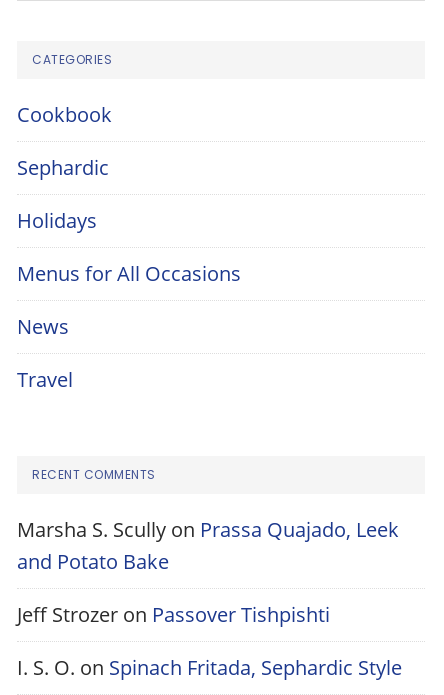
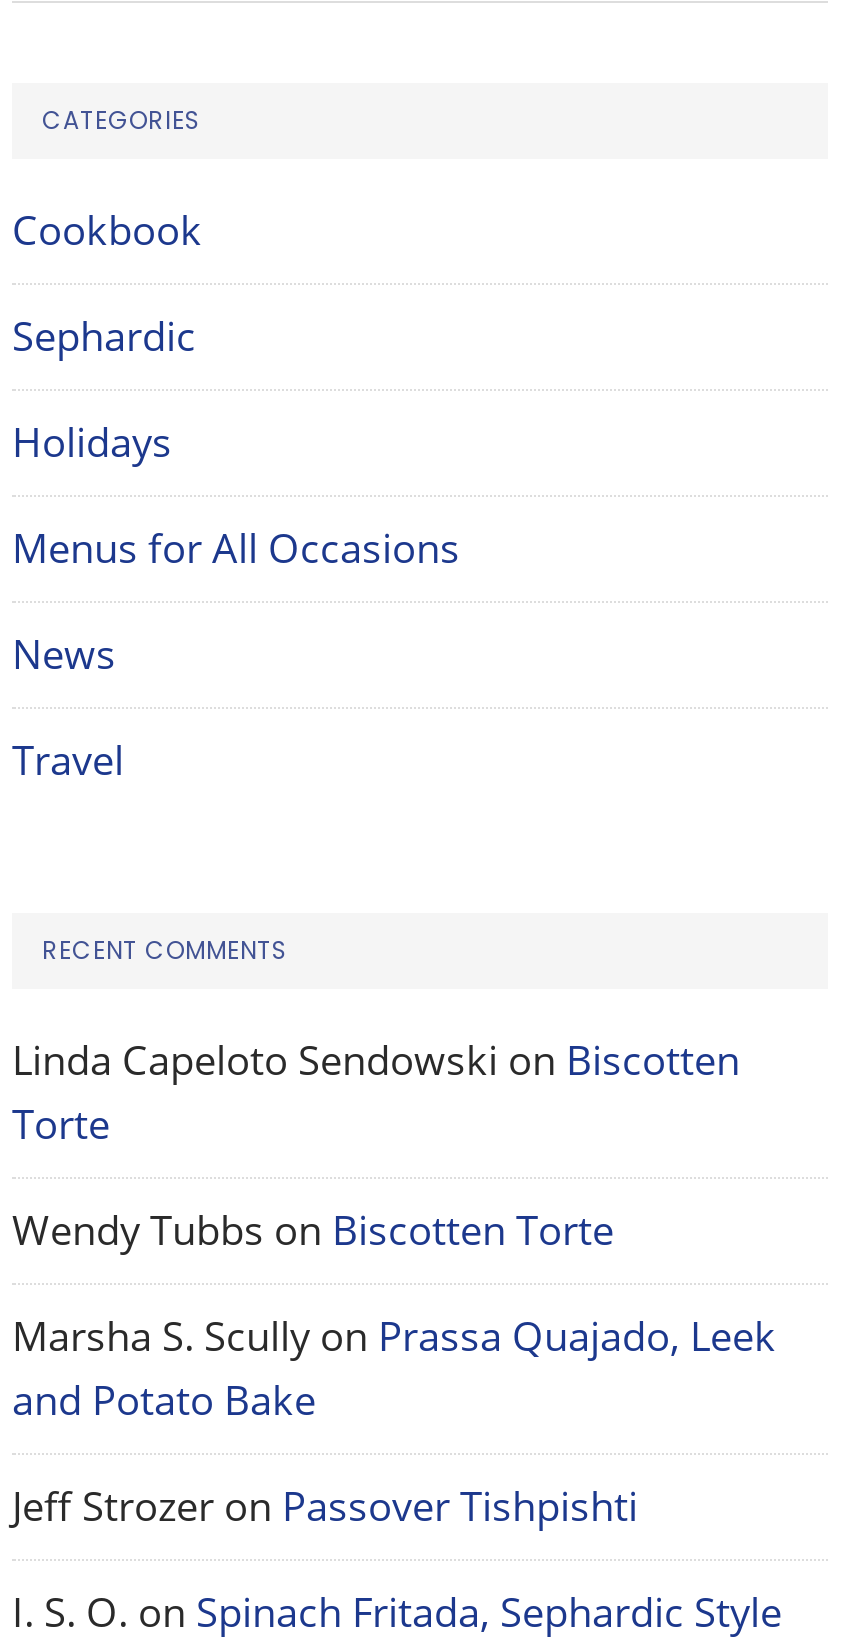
+ Linda Capeloto Sendowski on Biscotten
+ Torte
+ Wendy Tubbs on Biscotten Torte
